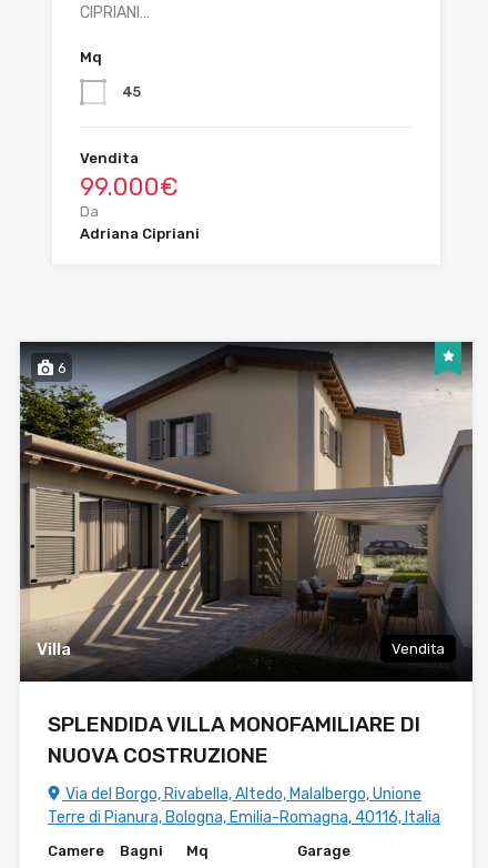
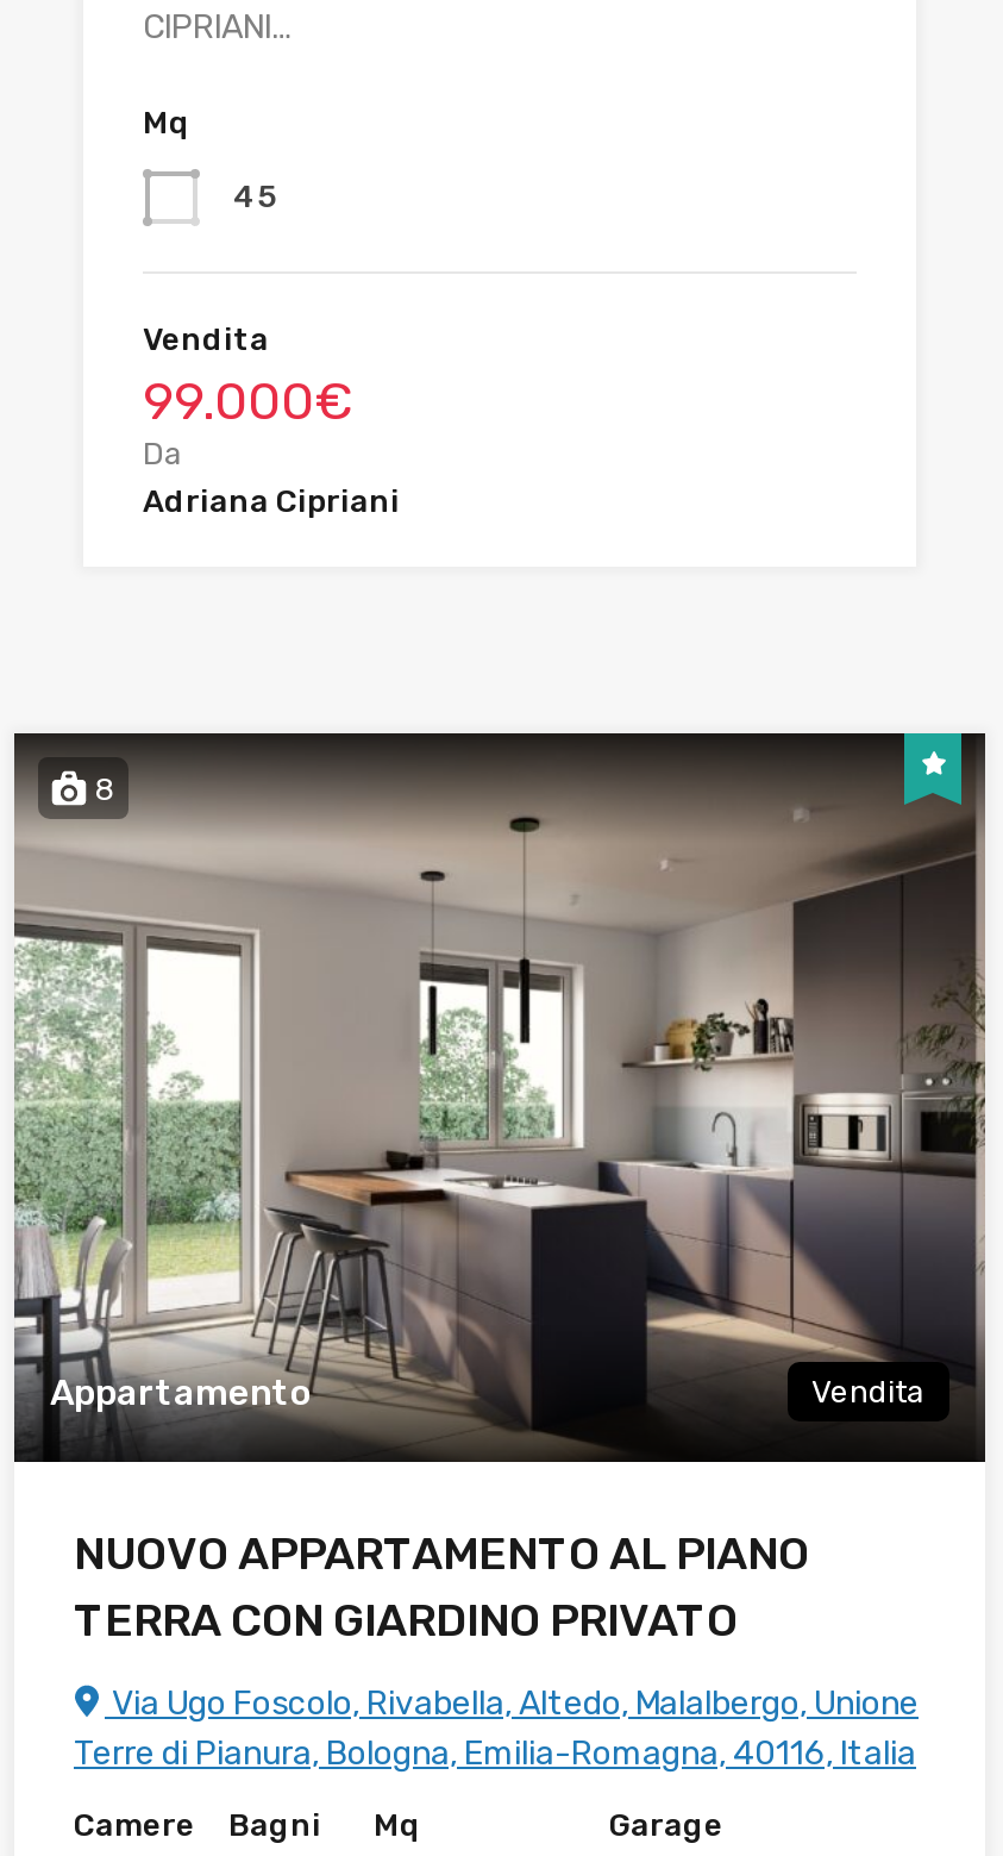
- [image]
- 6
+ [image]
+ 8

- Villa
+ Appartamento

- SPLENDIDA VILLA MONOFAMILIARE DI
- NUOVA COSTRUZIONE
+ NUOVO APPARTAMENTO AL PIANO
+ TERRA CON GIARDINO PRIVATO

- Via del Borgo, Rivabella, Altedo, Malalbergo, Unione
+ Via Ugo Foscolo, Rivabella, Altedo, Malalbergo, Unione
